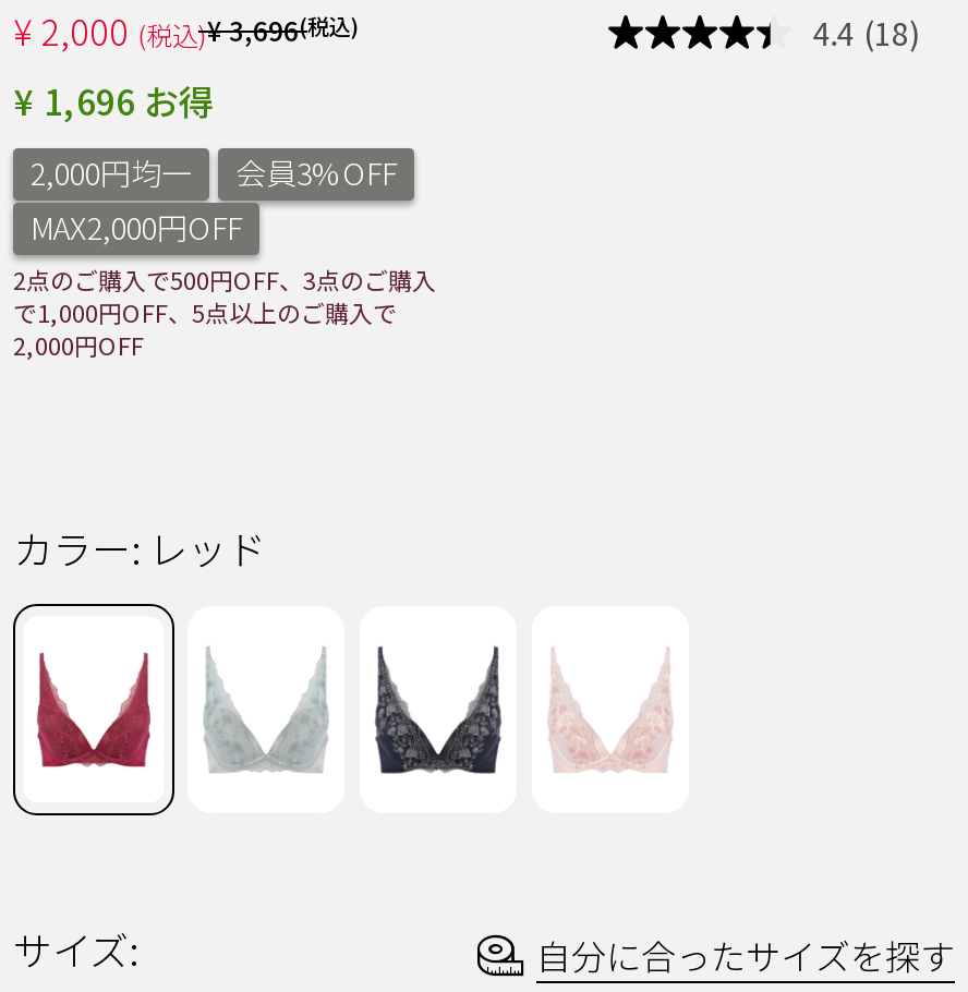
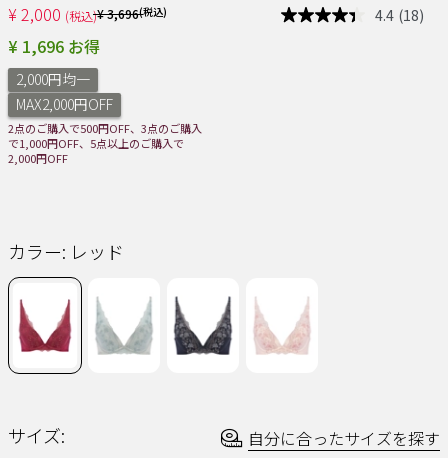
- 会員3%OFF
